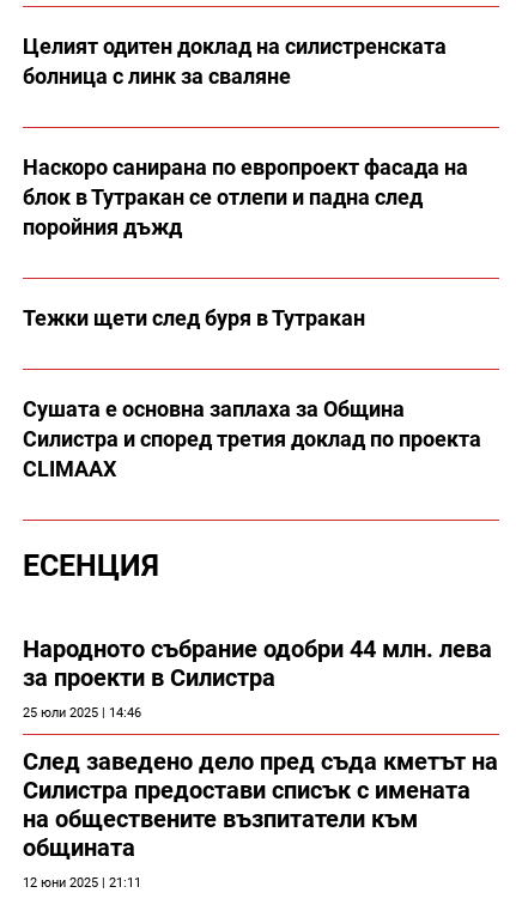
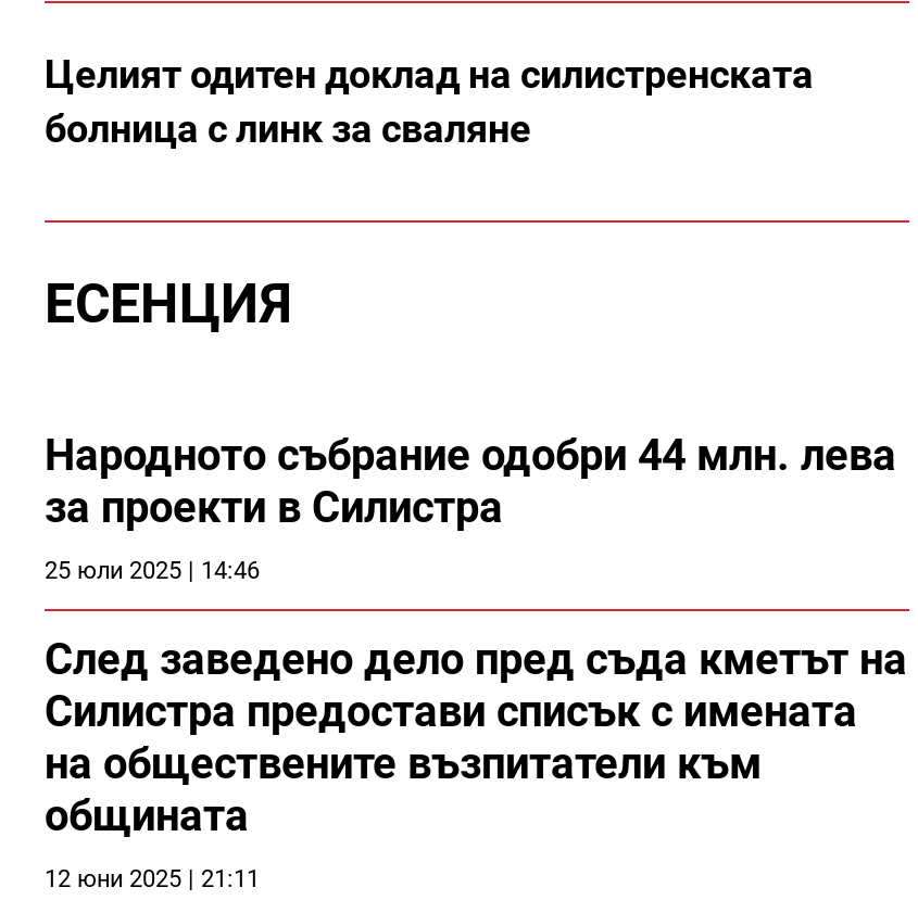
- Наскоро санирана по европроект фасада на
- блок в Тутракан се отлепи и падна след
- поройния дъжд

- Тежки щети след буря в Тутракан

- Сушата е основна заплаха за Община
- Силистра и според третия доклад по проекта
- CLIMAAX
